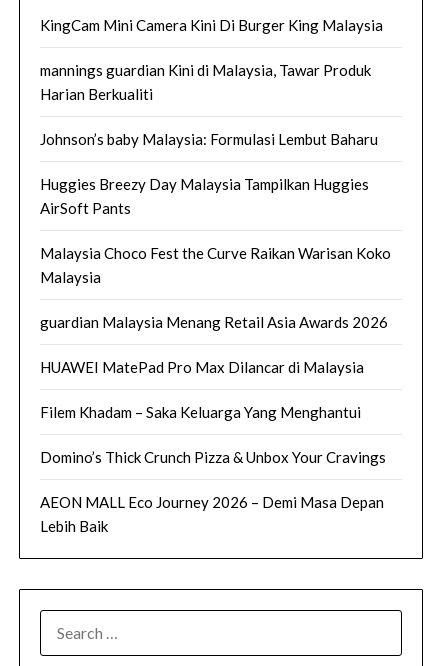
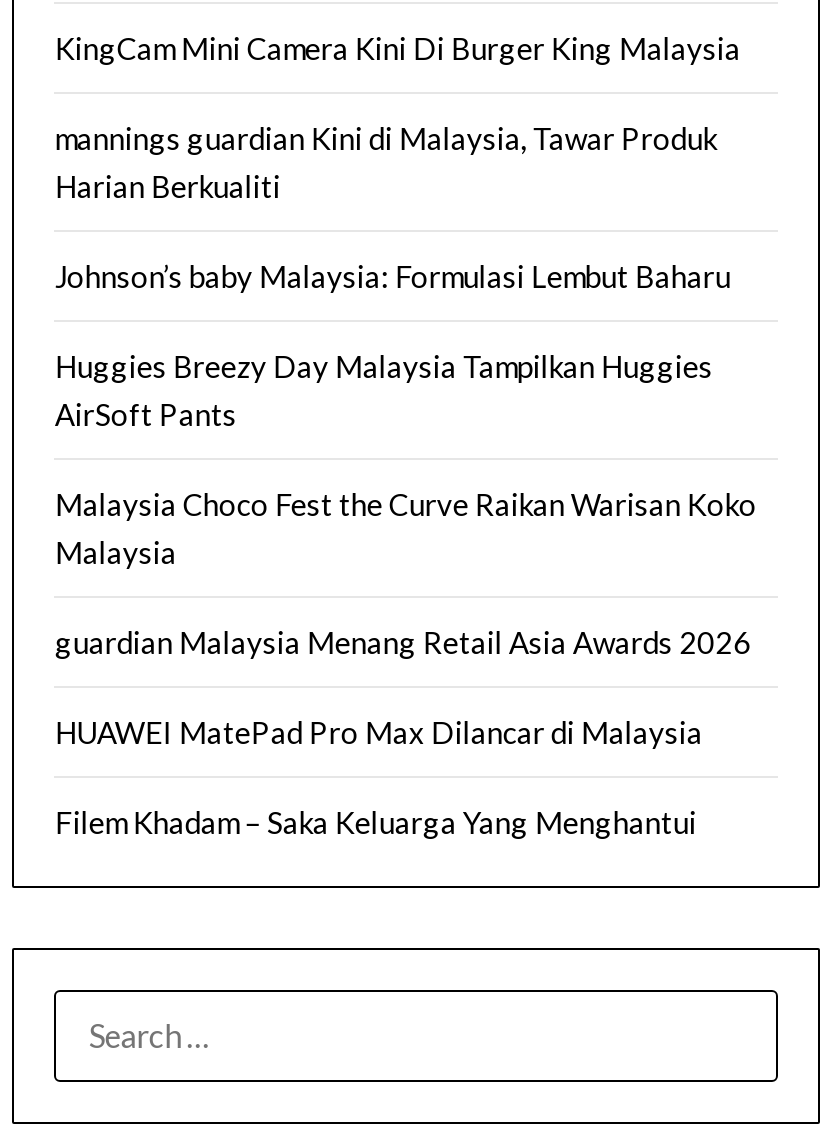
- Domino’s Thick Crunch Pizza & Unbox Your Cravings
- AEON MALL Eco Journey 2026 – Demi Masa Depan
- Lebih Baik
